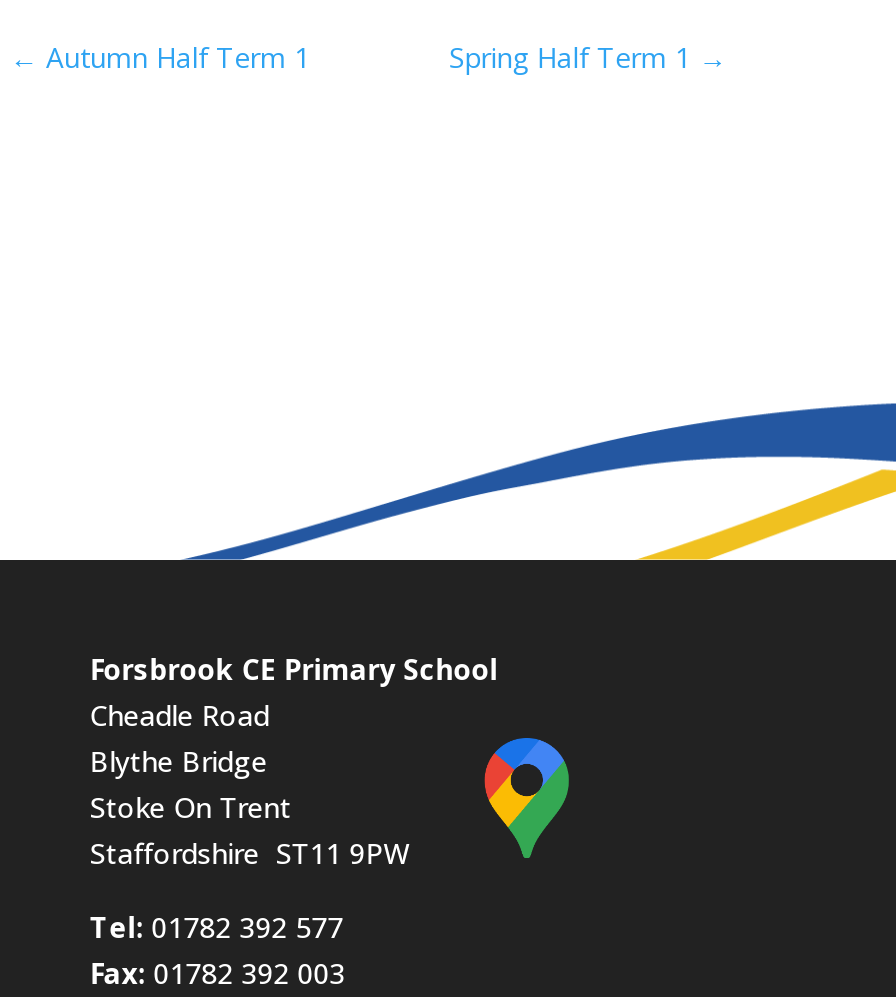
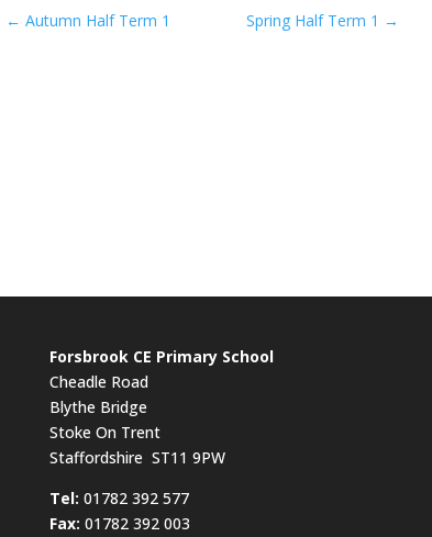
- [image]

- [image]
